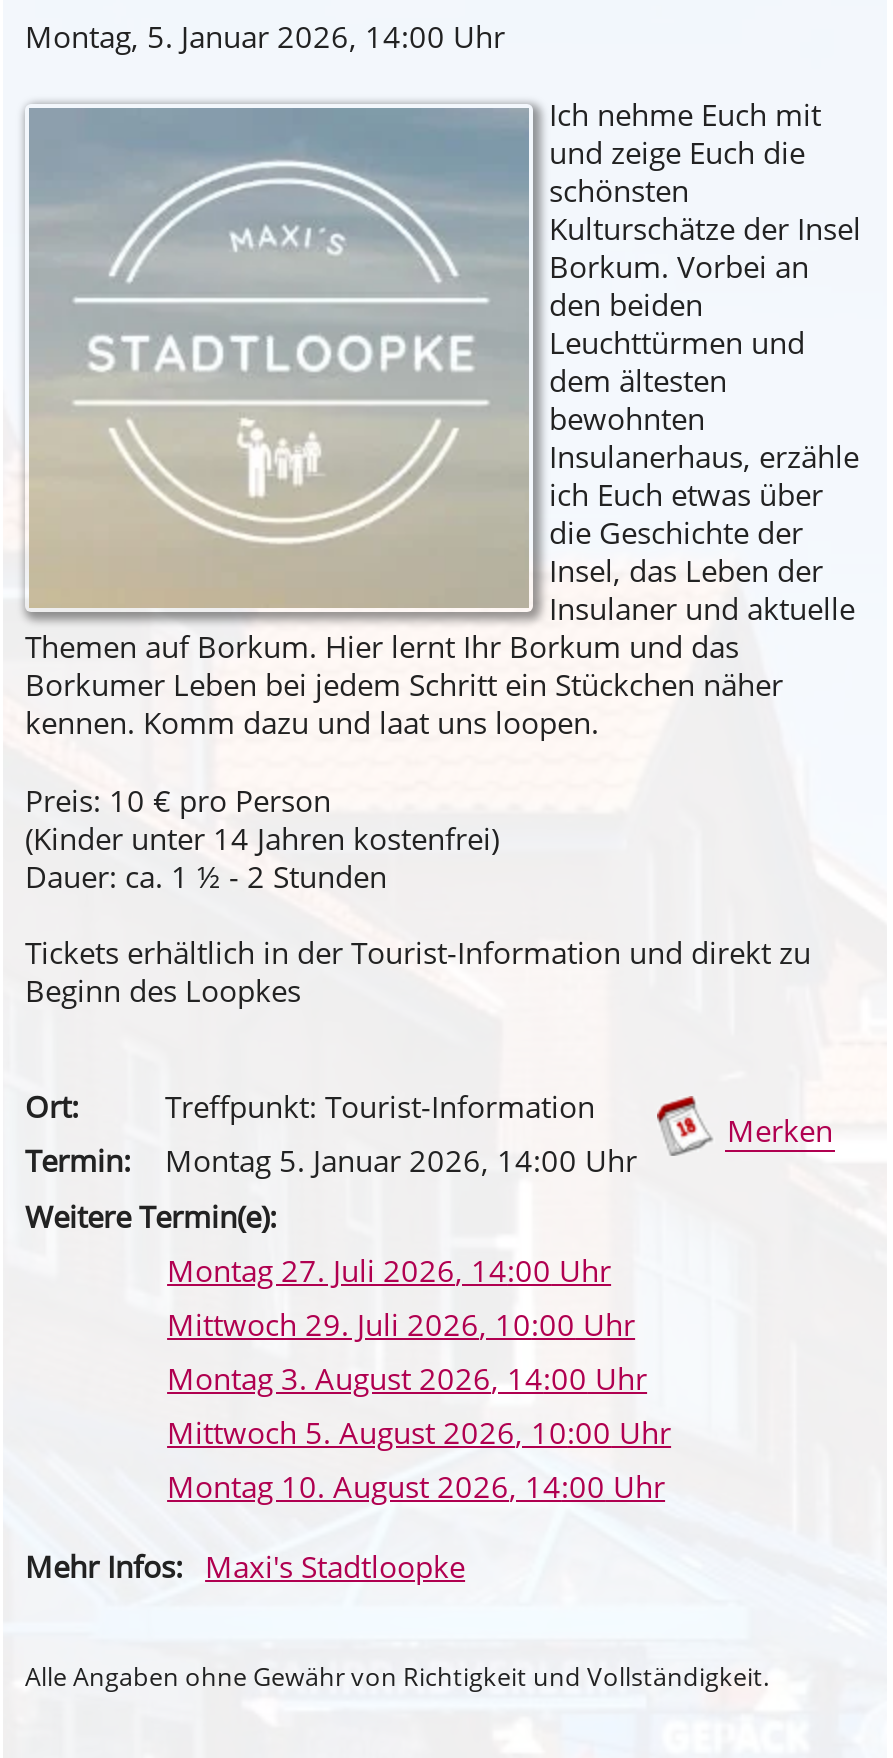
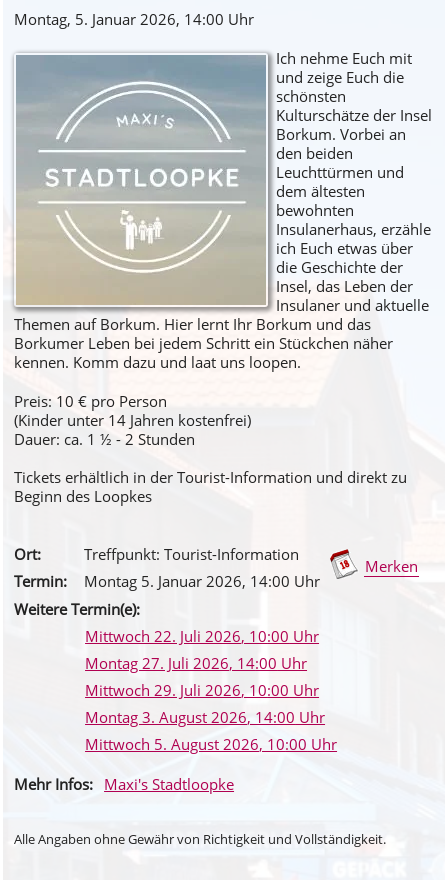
+ Mittwoch 22. Juli 2026, 10:00 Uhr

moved down: Montag 27. Juli 2026, 14:00 Uhr | Mittwoch 29. Juli 2026, 10:00 Uhr | Montag 3. August 2026, 14:00 Uhr | Mittwoch 5. August 2026, 10:00 Uhr

- Montag 10. August 2026, 14:00 Uhr
